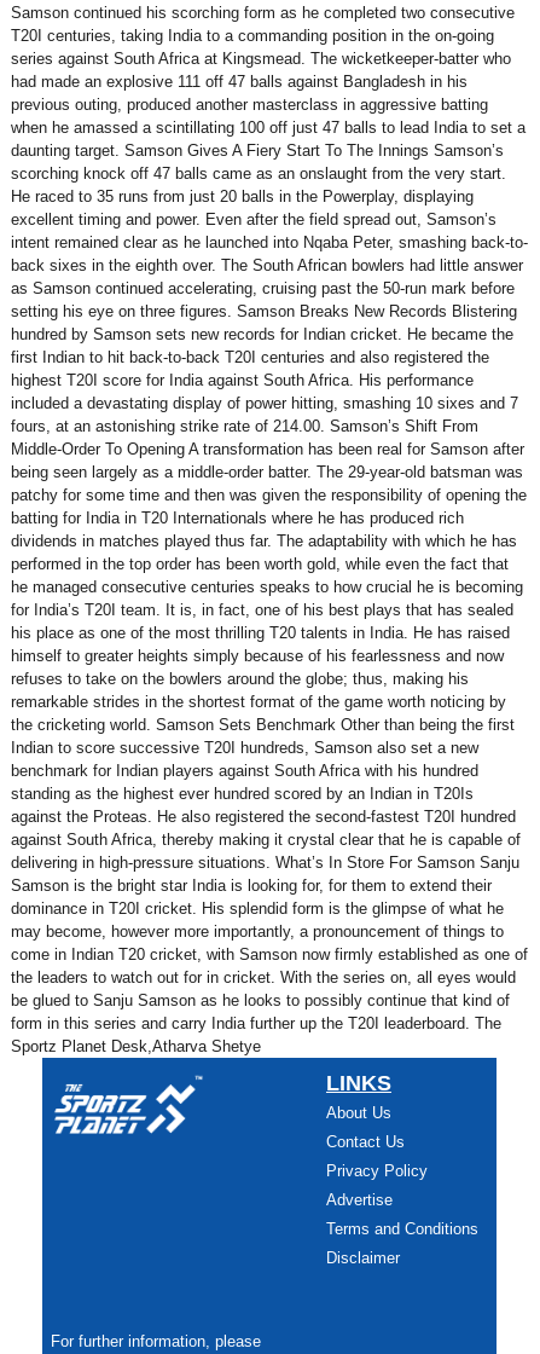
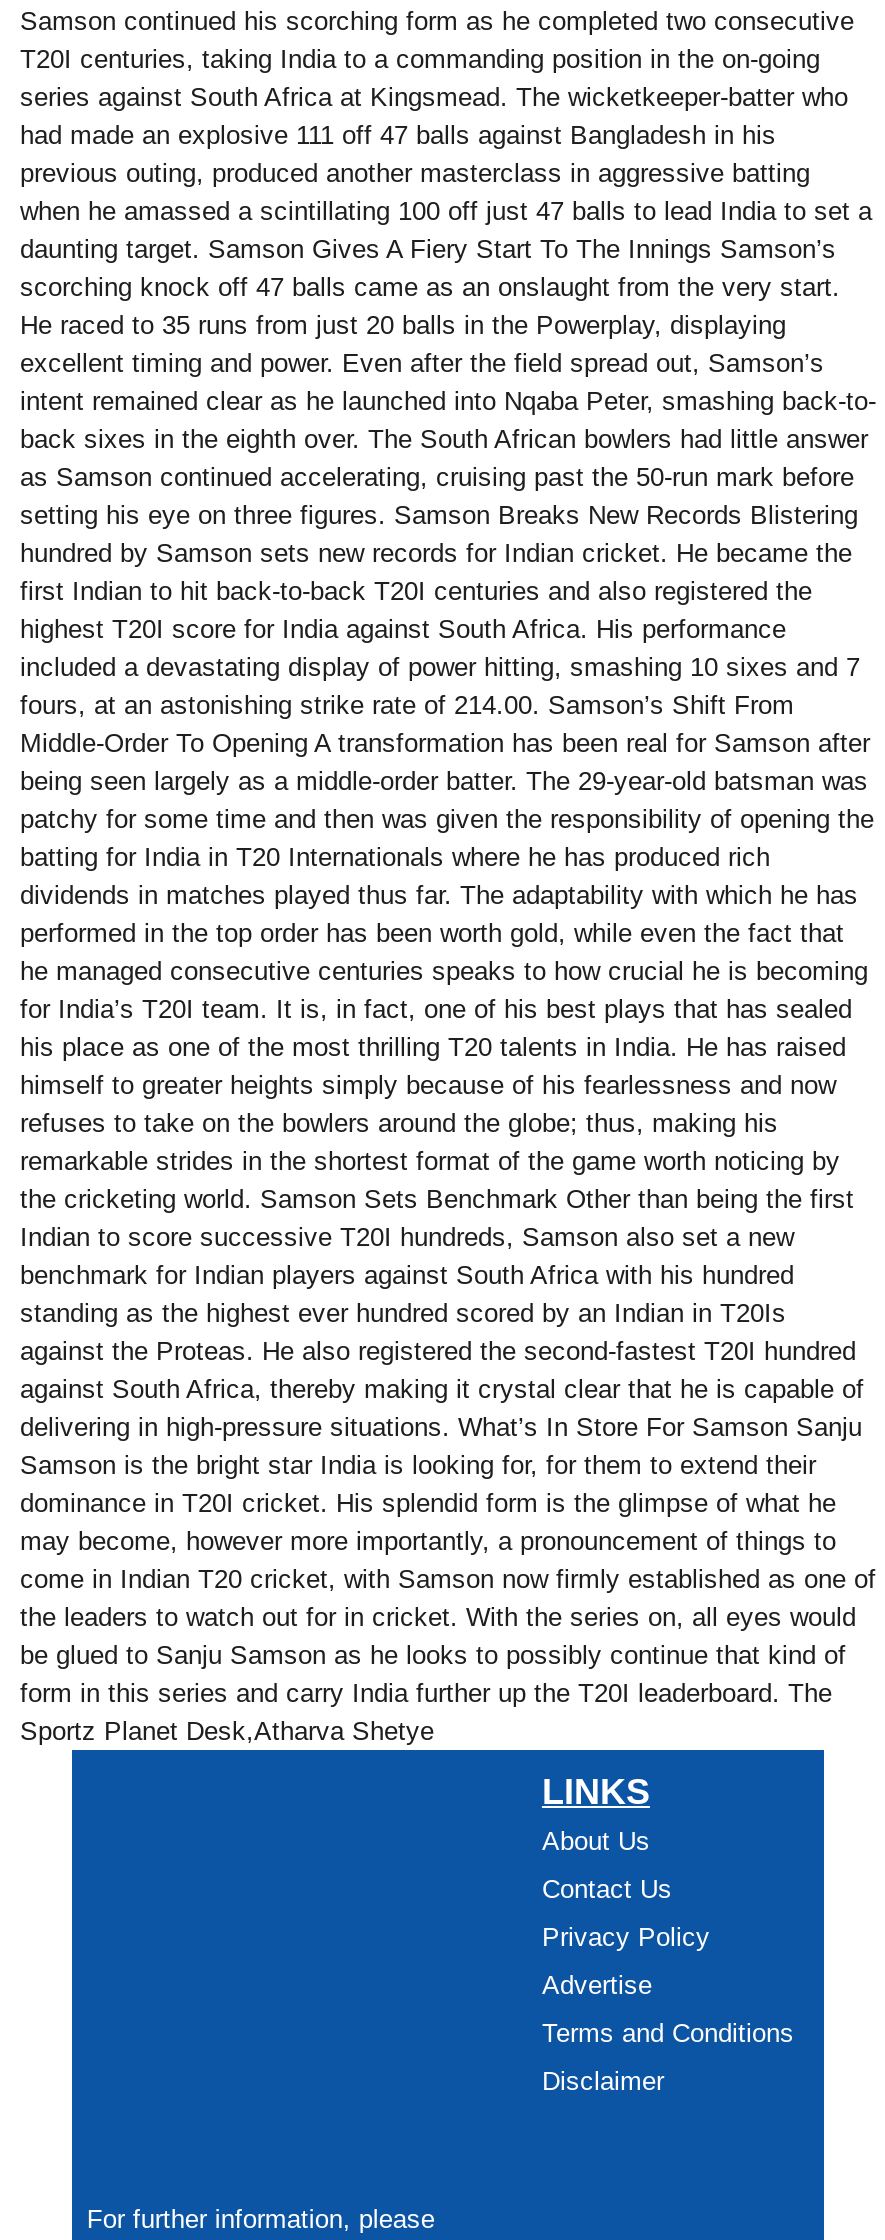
- [image]
